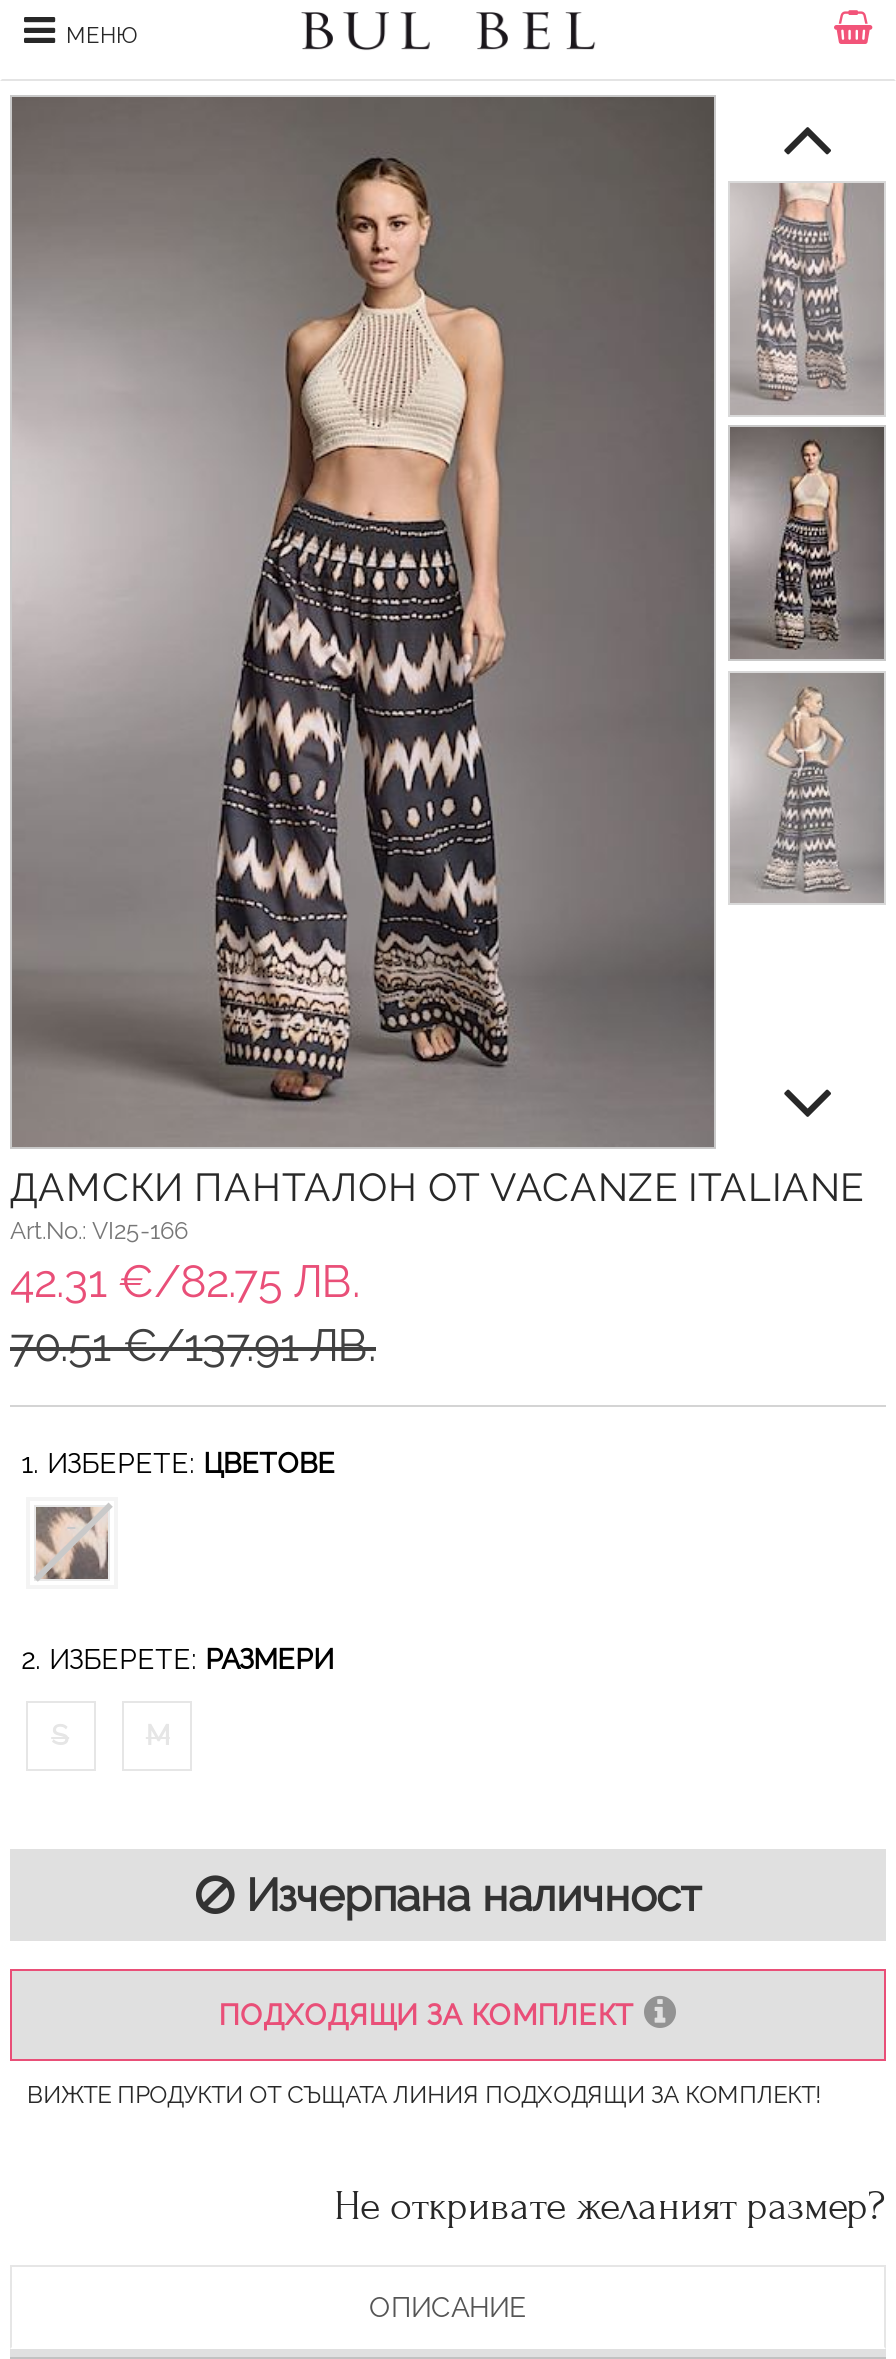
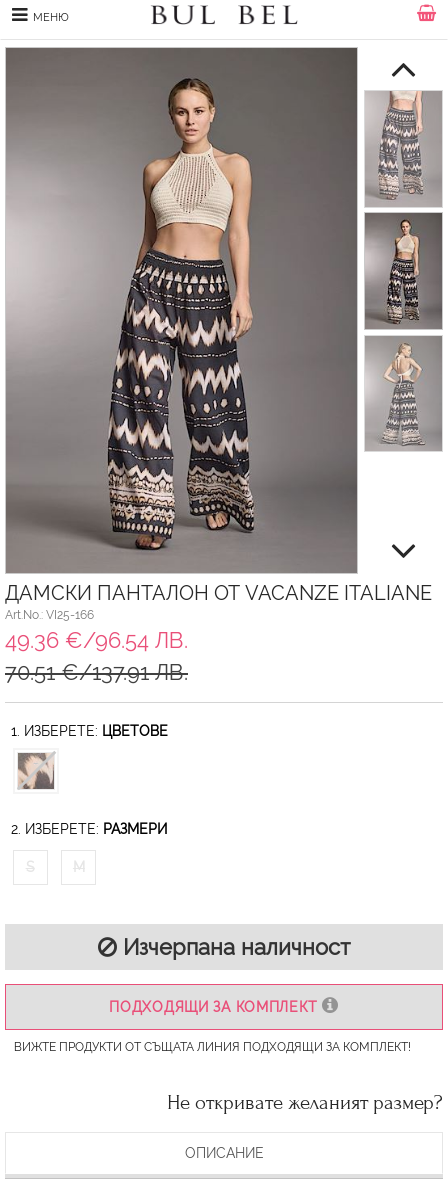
- 42.31 €/82.75 ЛВ.
+ 49.36 €/96.54 ЛВ.
